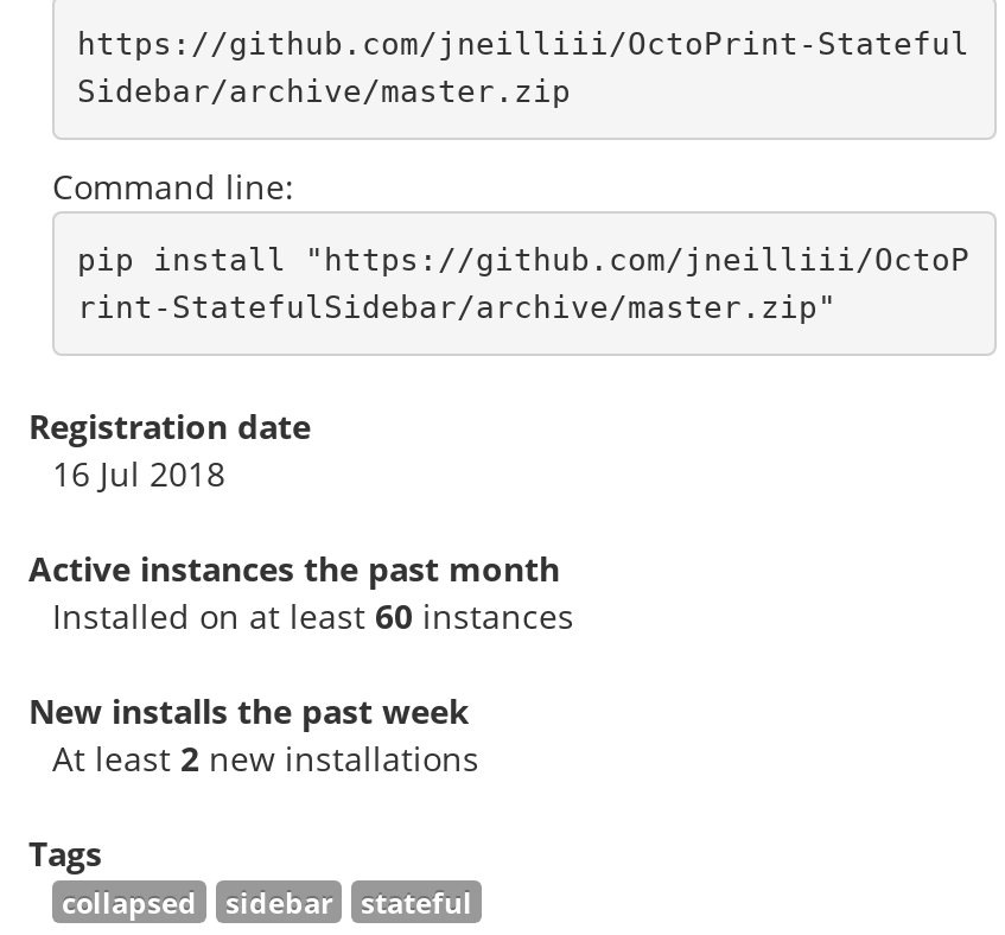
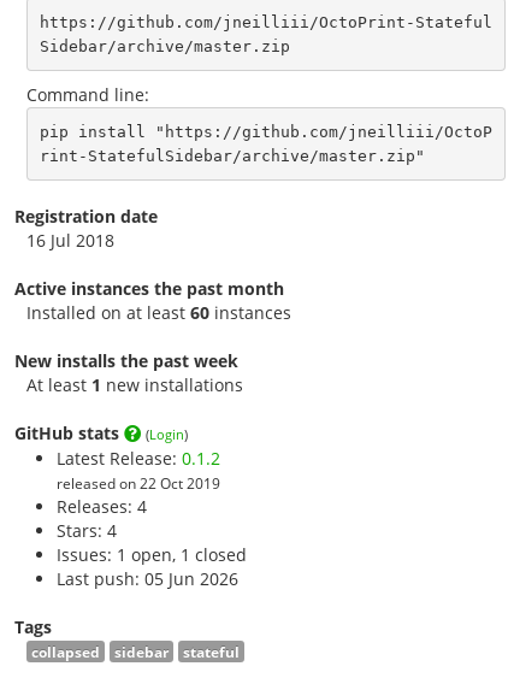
- At least 2 new installations
+ At least 1 new installations
+ GitHub stats
+ (Login)
+ Latest Release: 0.1.2
+ released on 22 Oct 2019
+ Releases: 4
+ Stars: 4
+ Issues: 1 open, 1 closed
+ Last push: 05 Jun 2026
